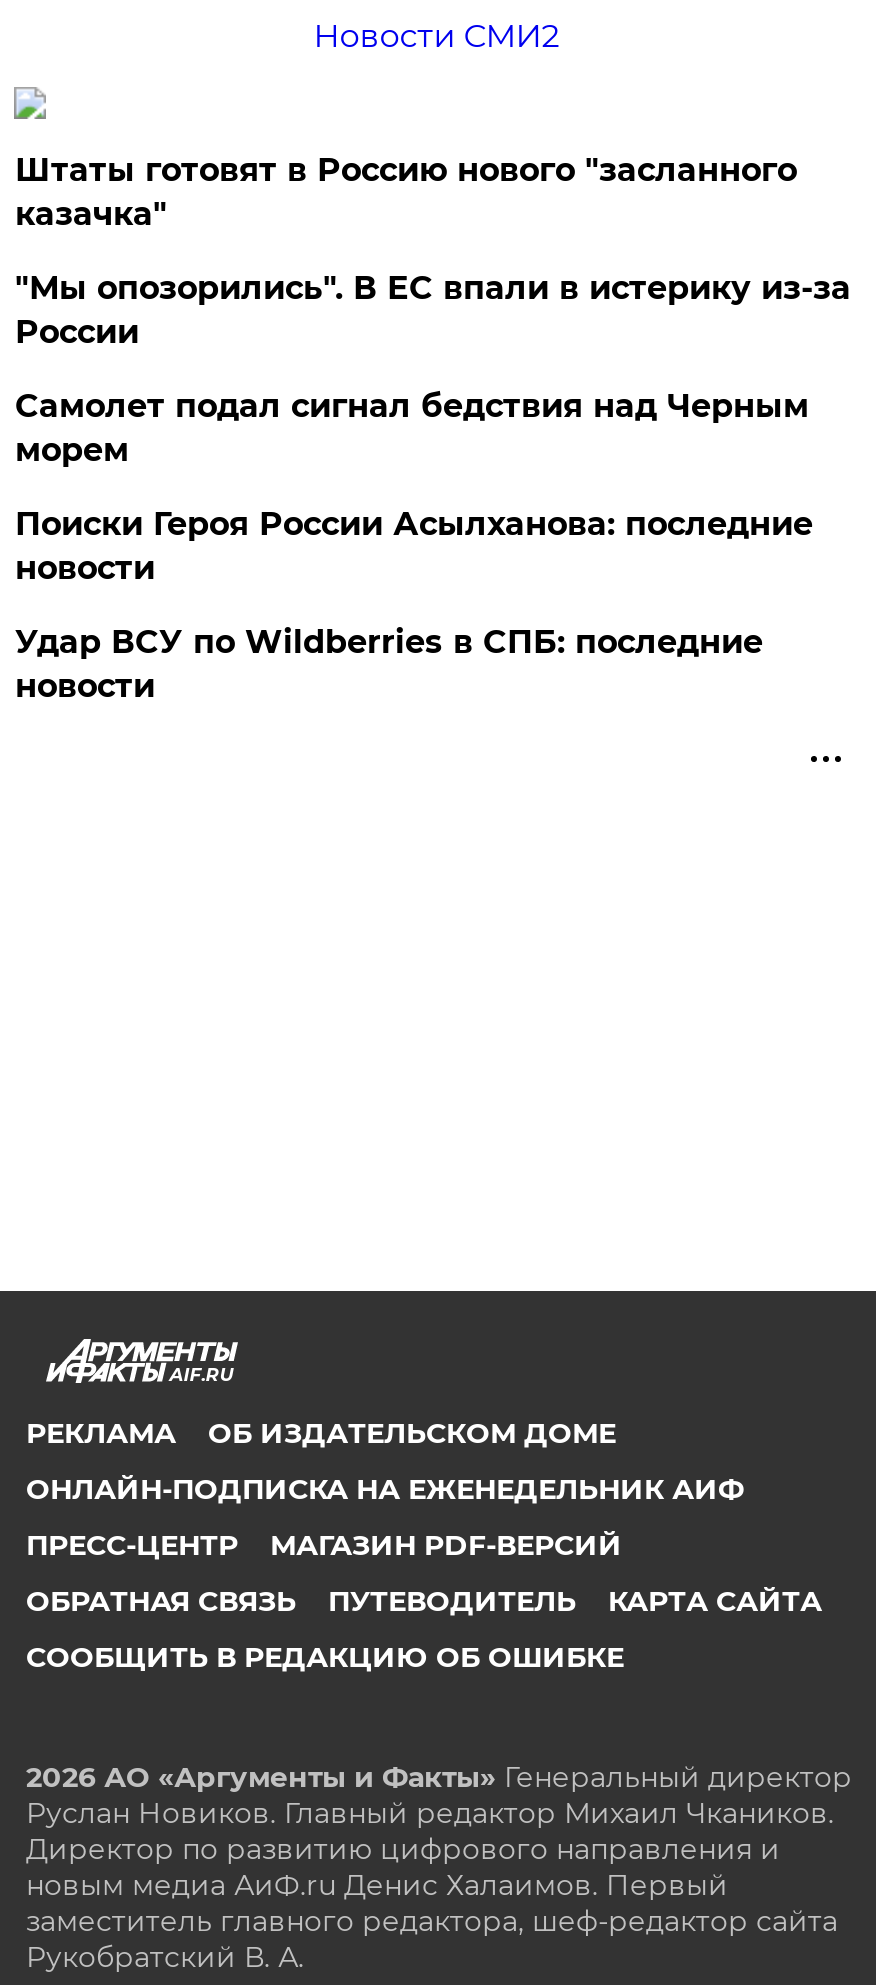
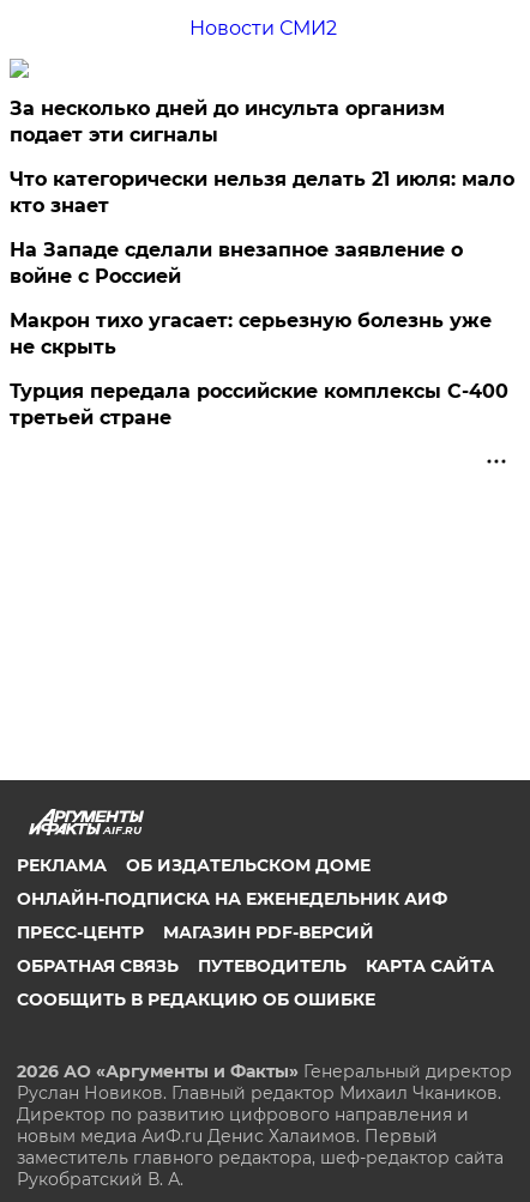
- Штаты готовят в Россию нового "засланного
- казачка"
+ За несколько дней до инсульта организм
+ подает эти сигналы

- "Мы опозорились". В ЕС впали в истерику из-за
- России
+ Что категорически нельзя делать 21 июля: мало
+ кто знает

- Самолет подал сигнал бедствия над Черным
- морем
+ На Западе сделали внезапное заявление о
+ войне с Россией

- Поиски Героя России Асылханова: последние
- новости
+ Макрон тихо угасает: серьезную болезнь уже
+ не скрыть

- Удар ВСУ по Wildberries в СПБ: последние
- новости
+ Турция передала российские комплексы С-400
+ третьей стране
